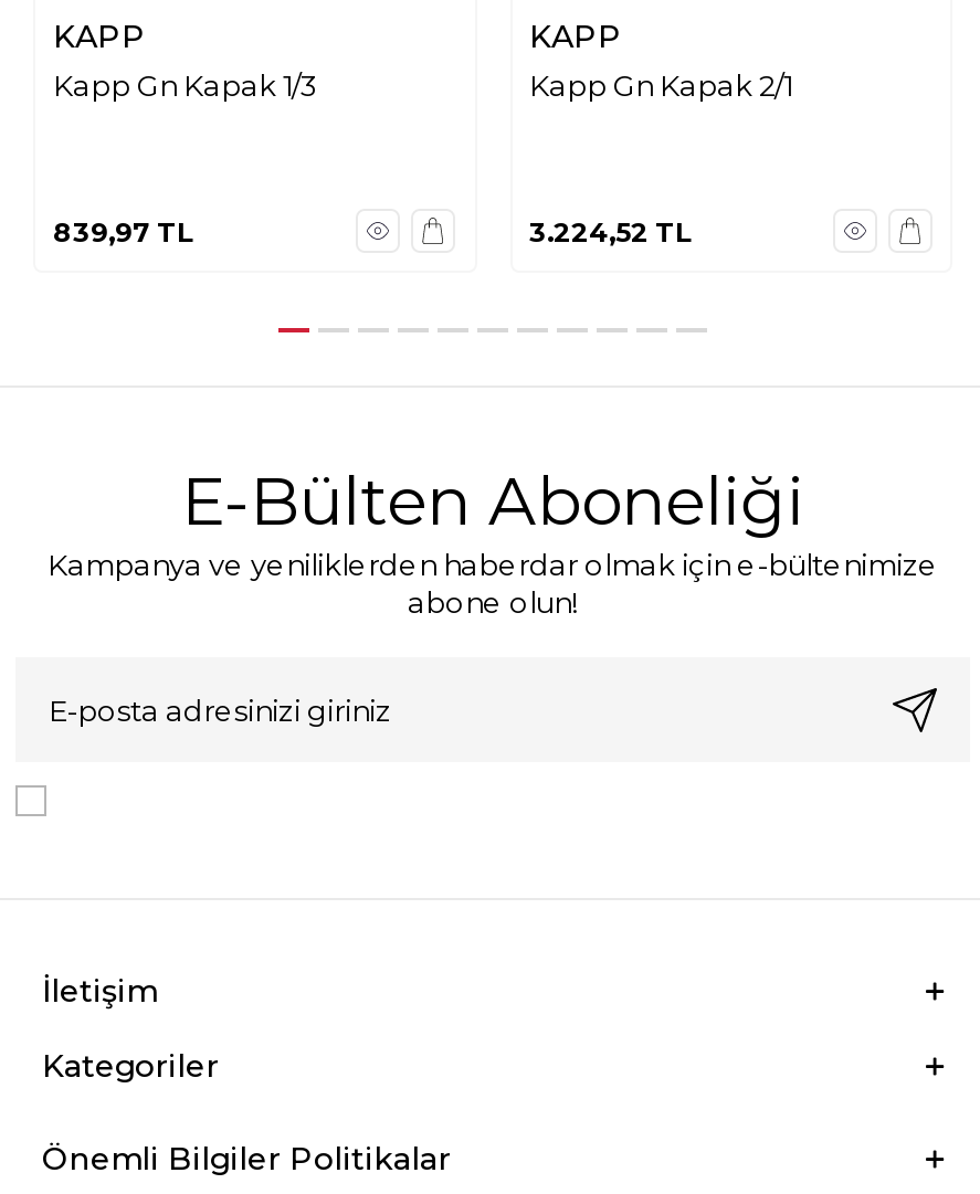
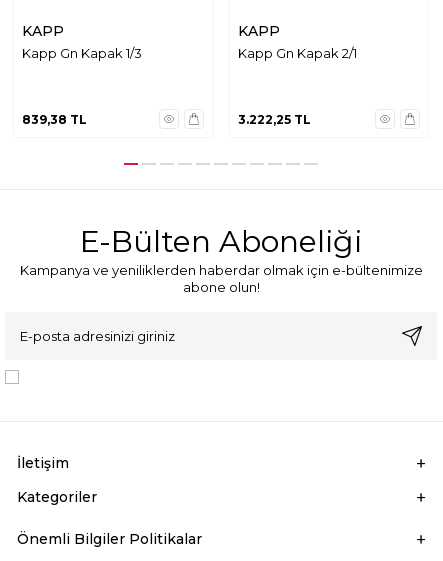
- 839,97 TL
+ 839,38 TL

- 3.224,52 TL
+ 3.222,25 TL
